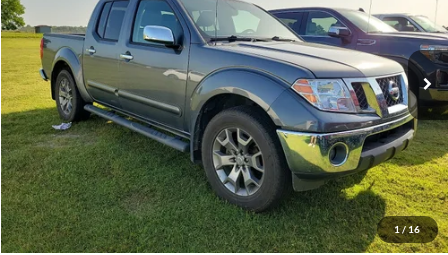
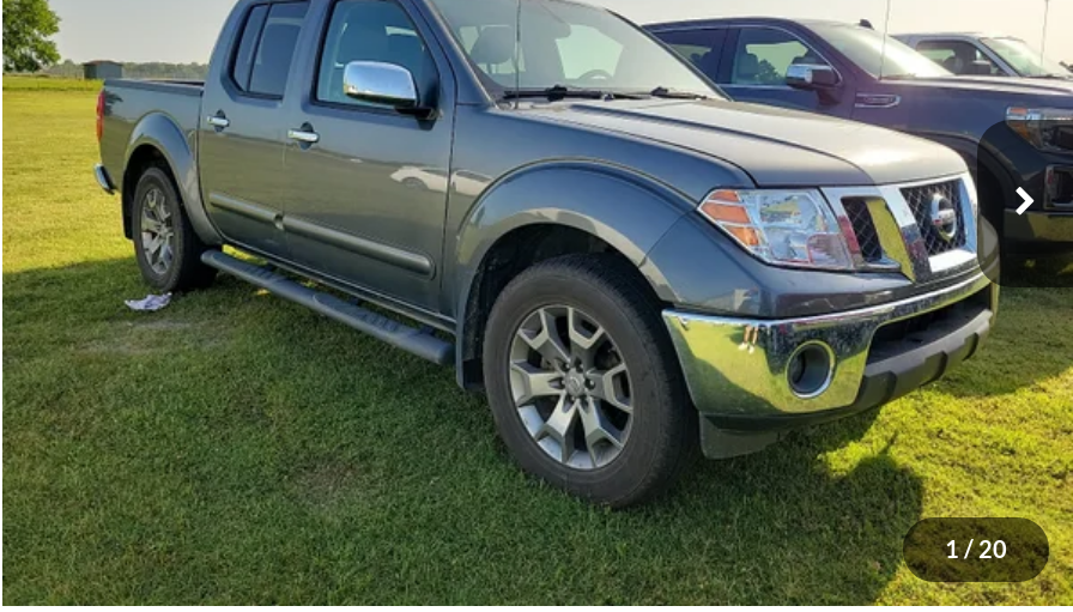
- 1 / 16
+ 1 / 20
